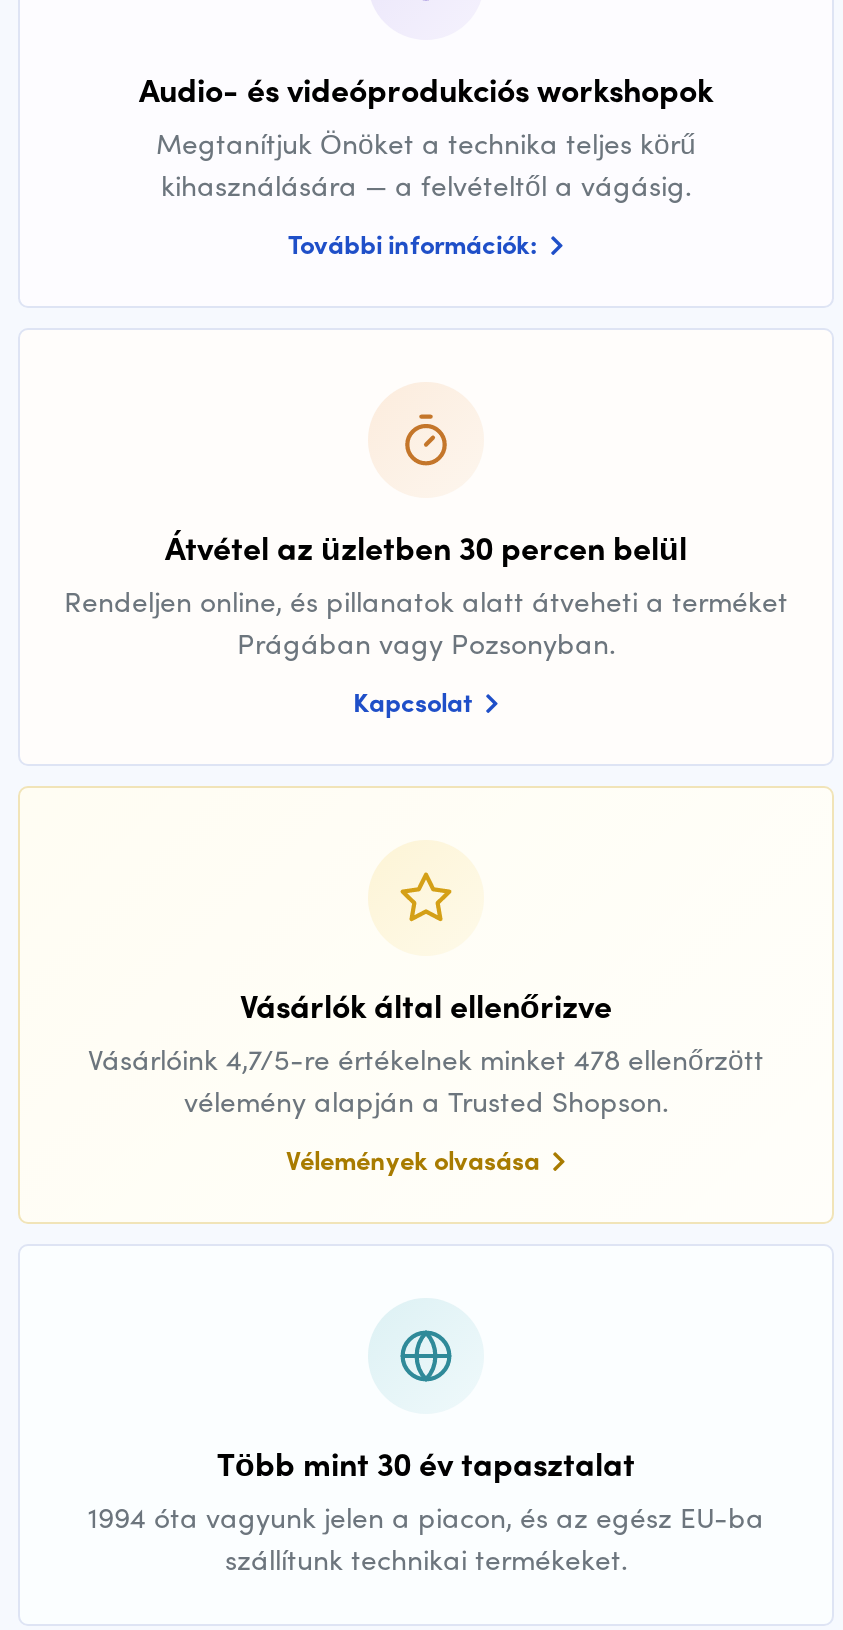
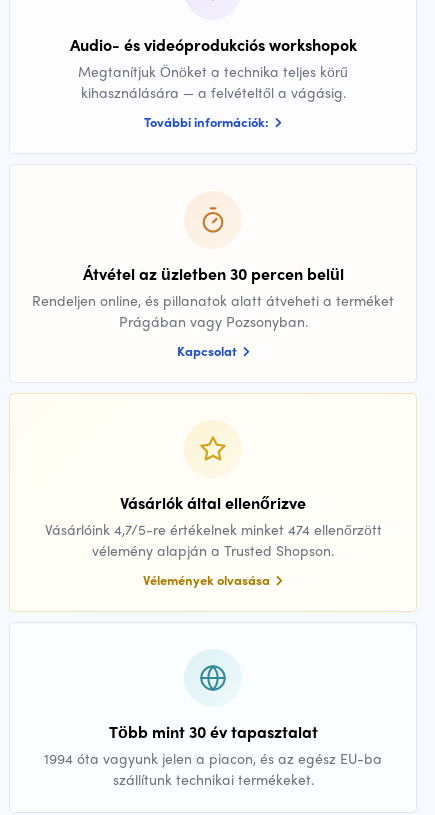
- Vásárlóink 4,7/5-re értékelnek minket 478 ellenőrzött
+ Vásárlóink 4,7/5-re értékelnek minket 474 ellenőrzött
